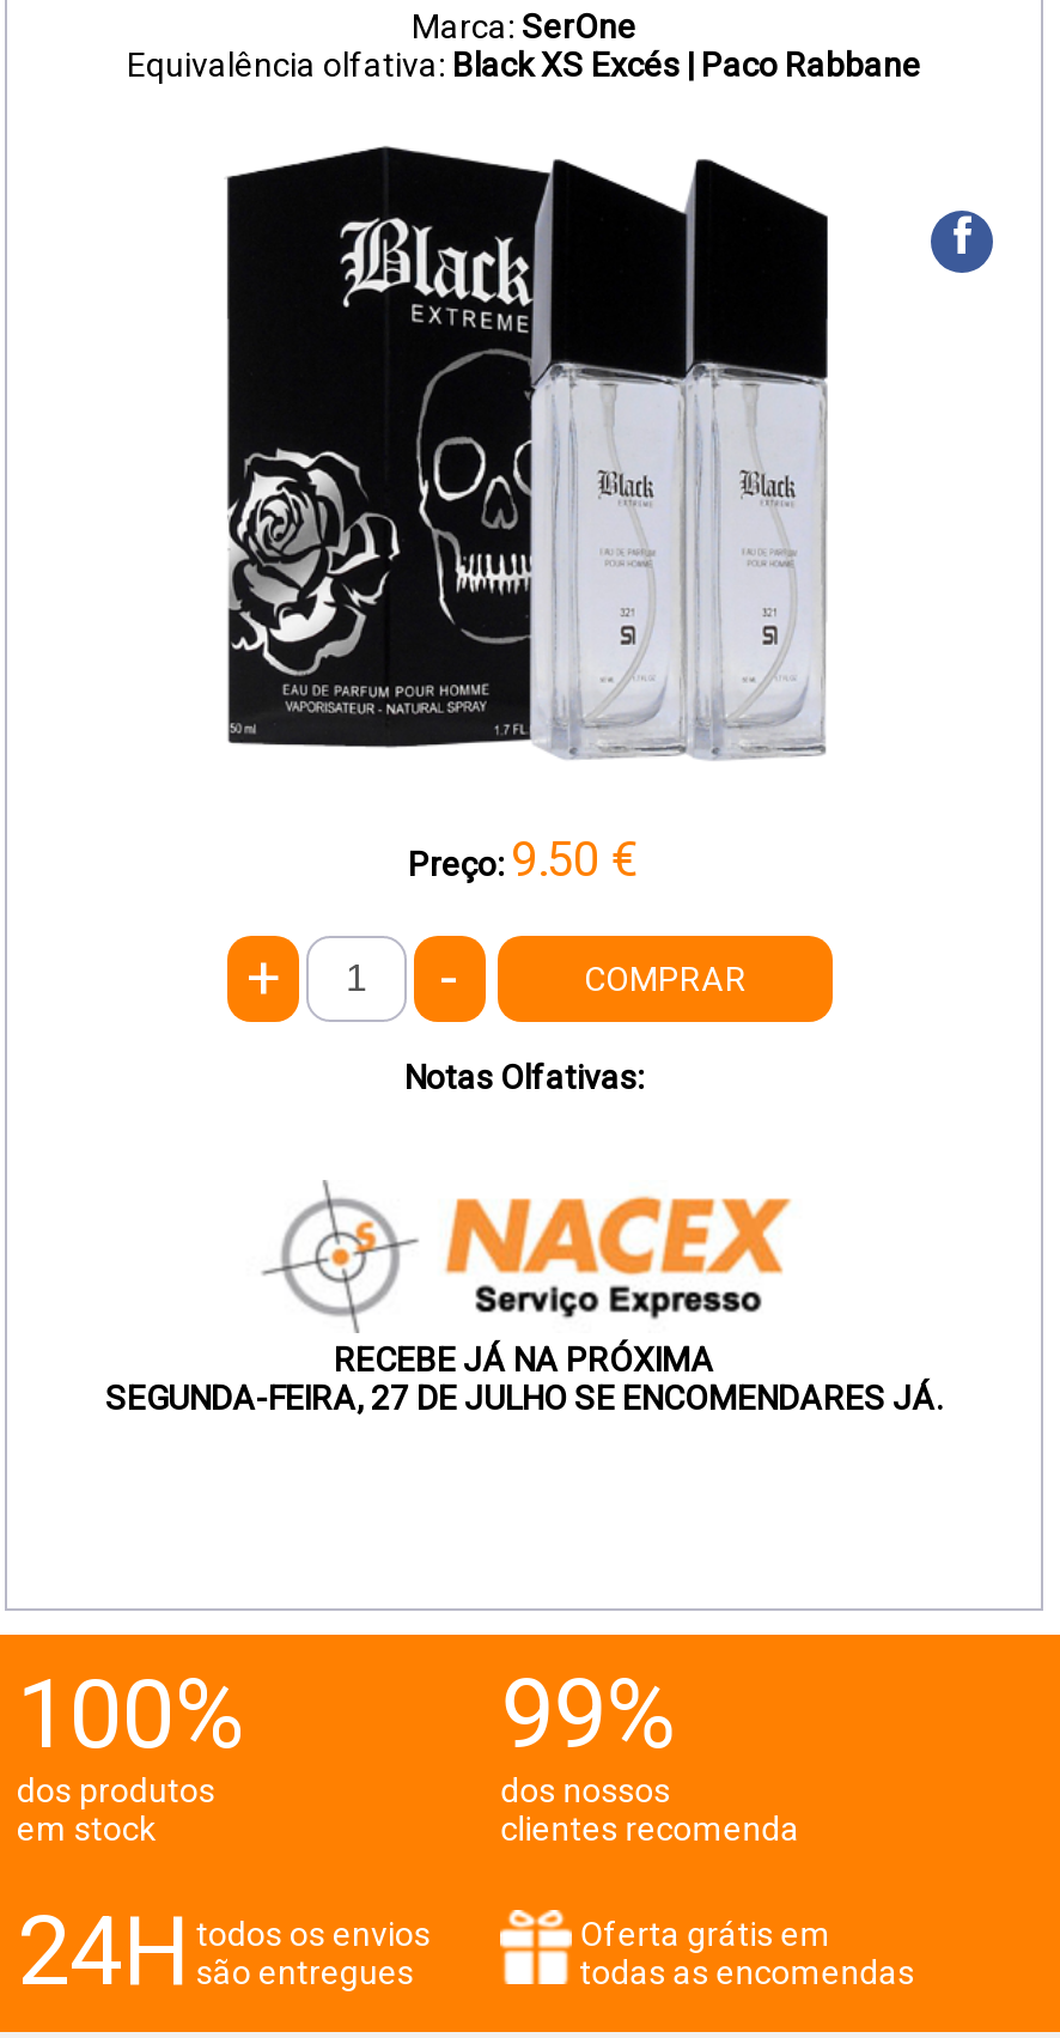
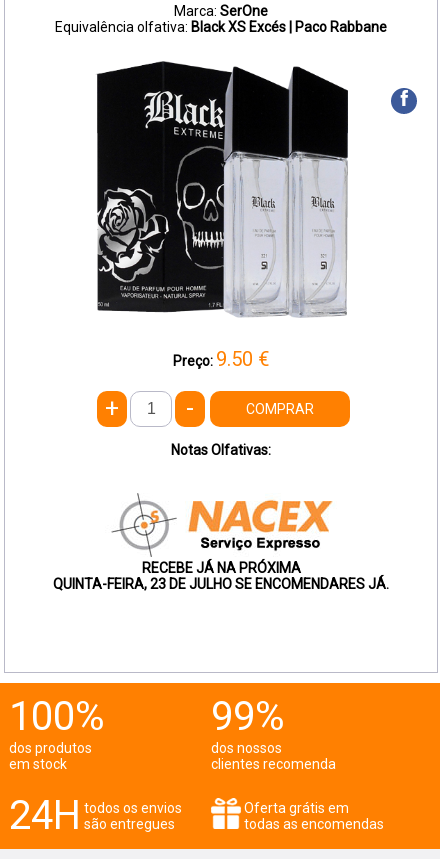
- SEGUNDA-FEIRA, 27 DE JULHO SE ENCOMENDARES JÁ.
+ QUINTA-FEIRA, 23 DE JULHO SE ENCOMENDARES JÁ.
